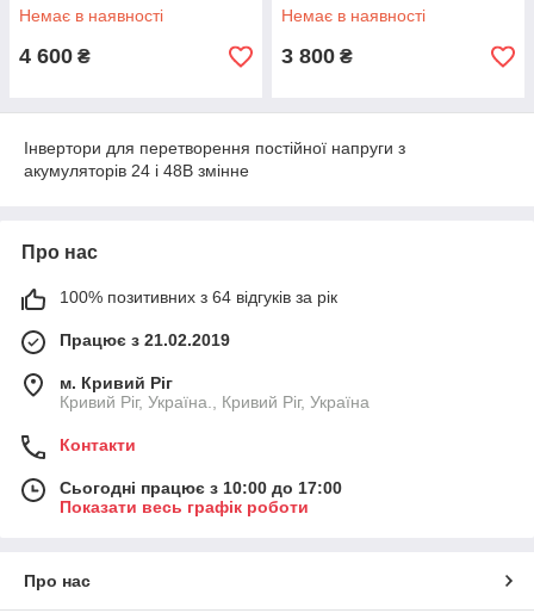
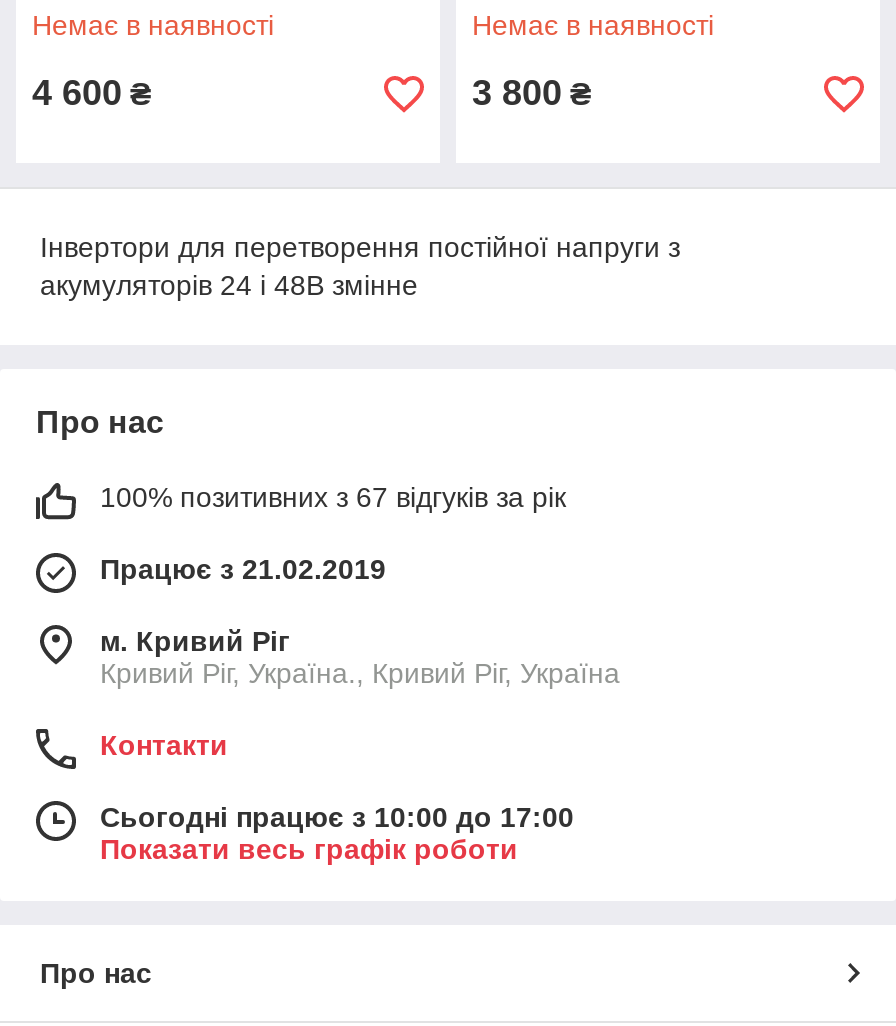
- 100% позитивних з 64 відгуків за рік
+ 100% позитивних з 67 відгуків за рік
